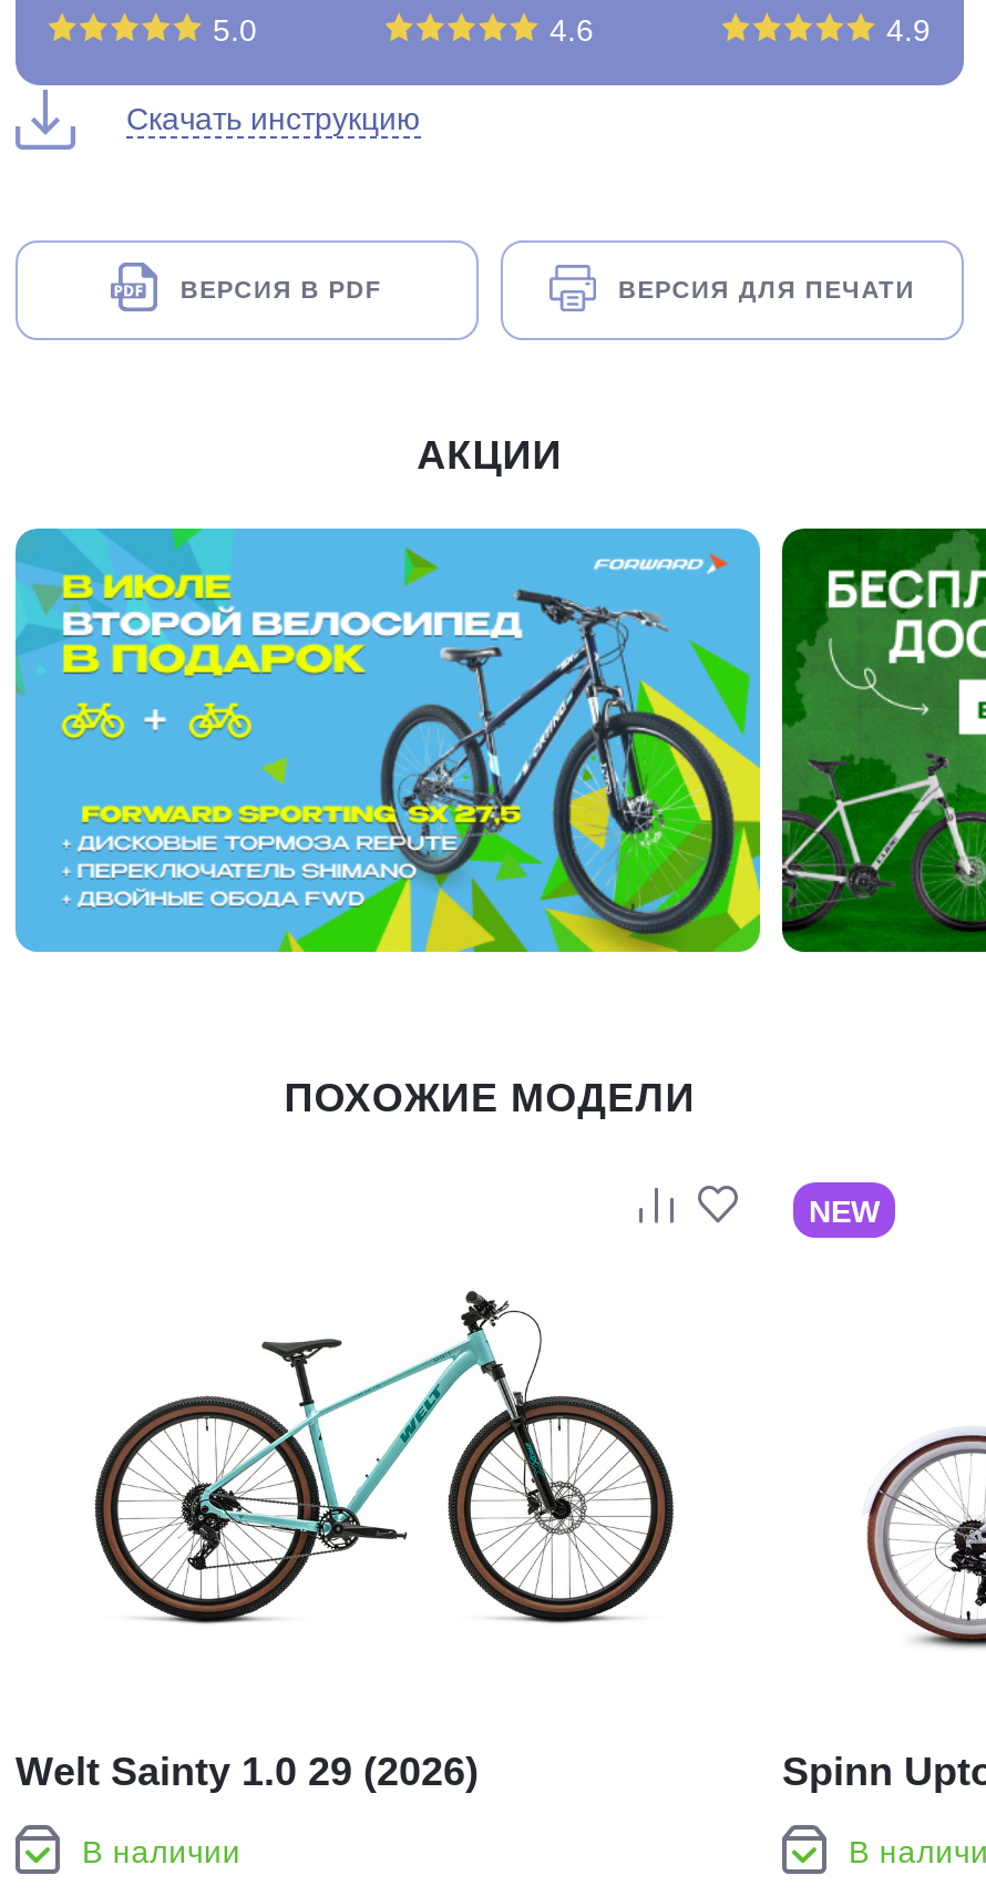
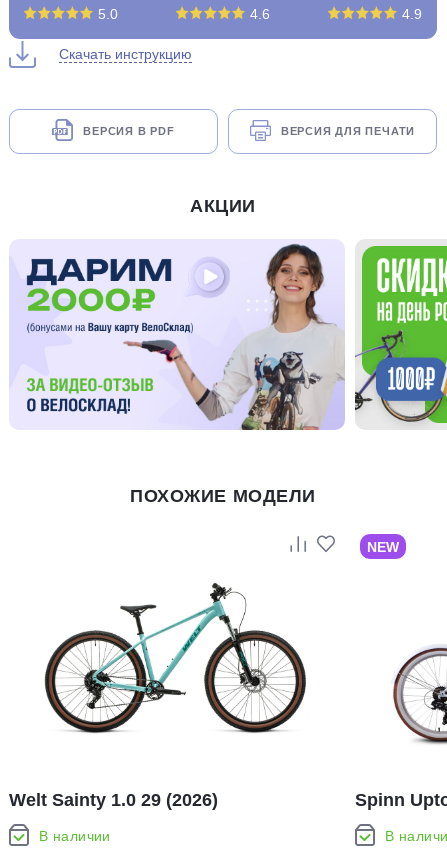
- [image]
+ [image]

- [image]
+ [image]
